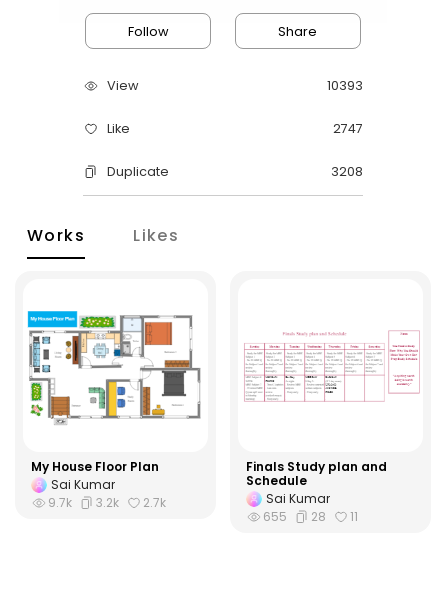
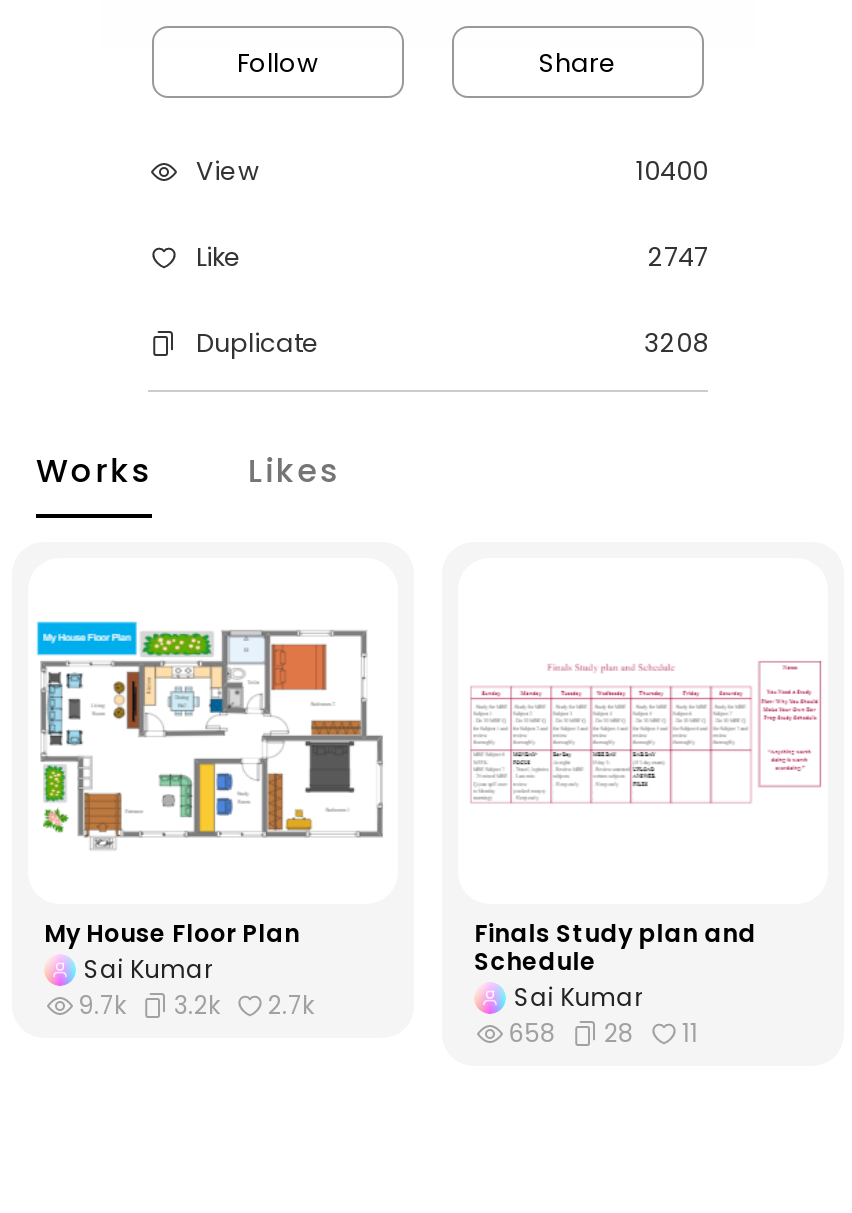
- 10393
+ 10400

- 655
+ 658
